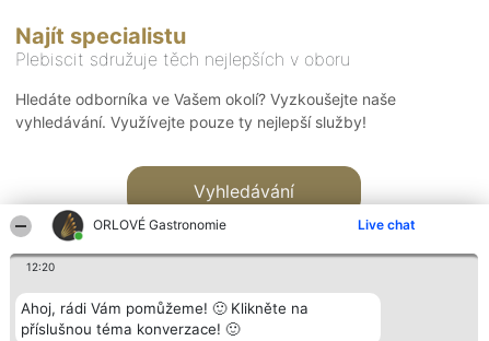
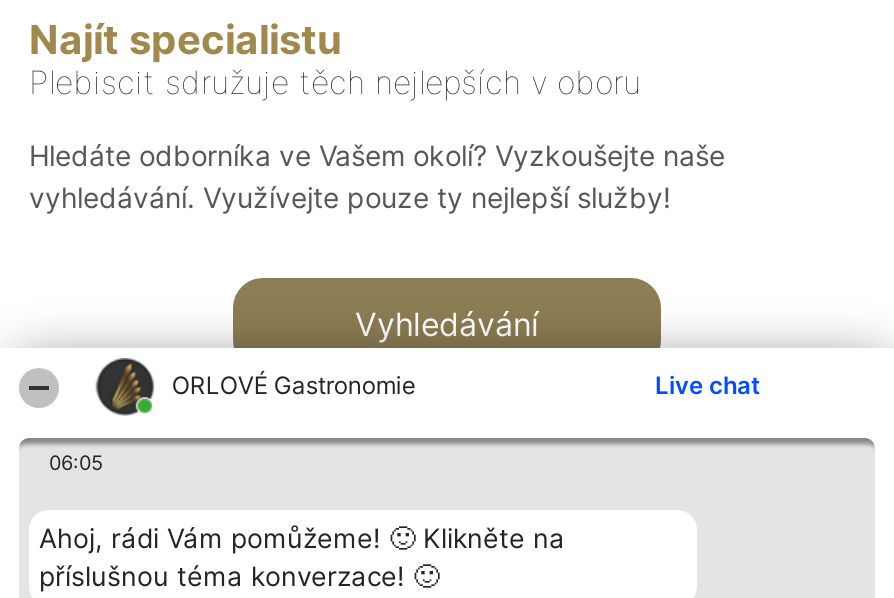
- 12:20
+ 06:05
